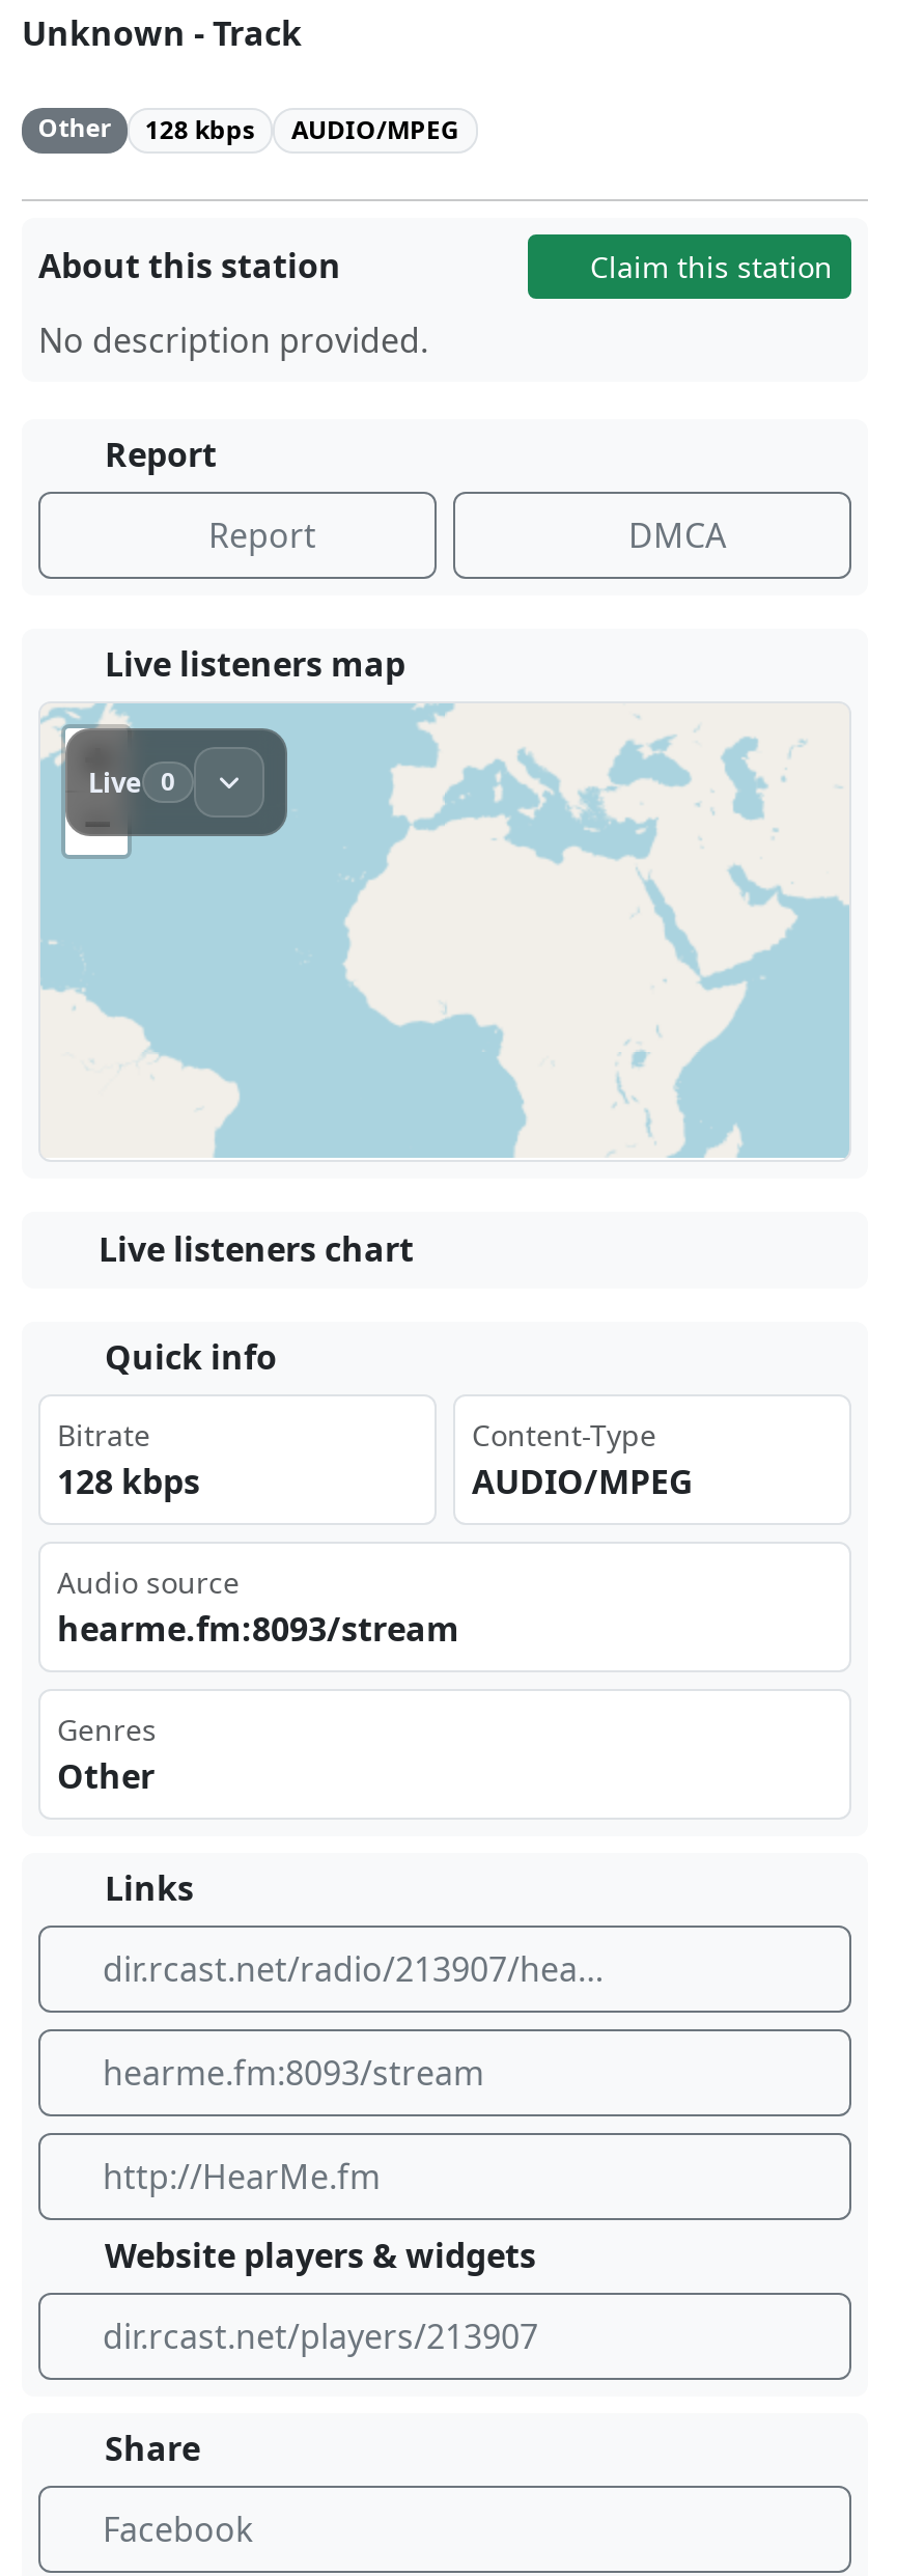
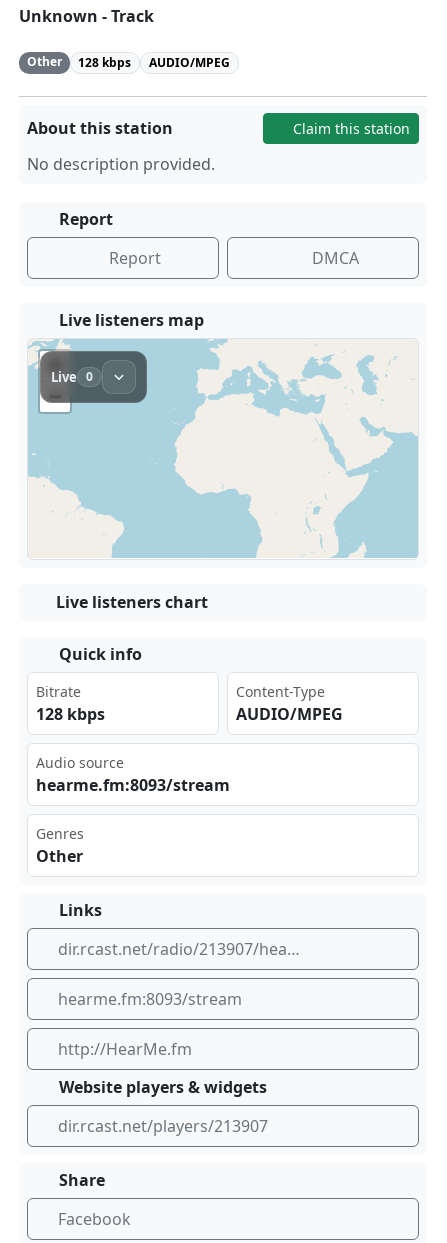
- hearme .fm‍ ‍:80‌93/stream
+ hea‌rme.fm‍:8093/‍str eam
